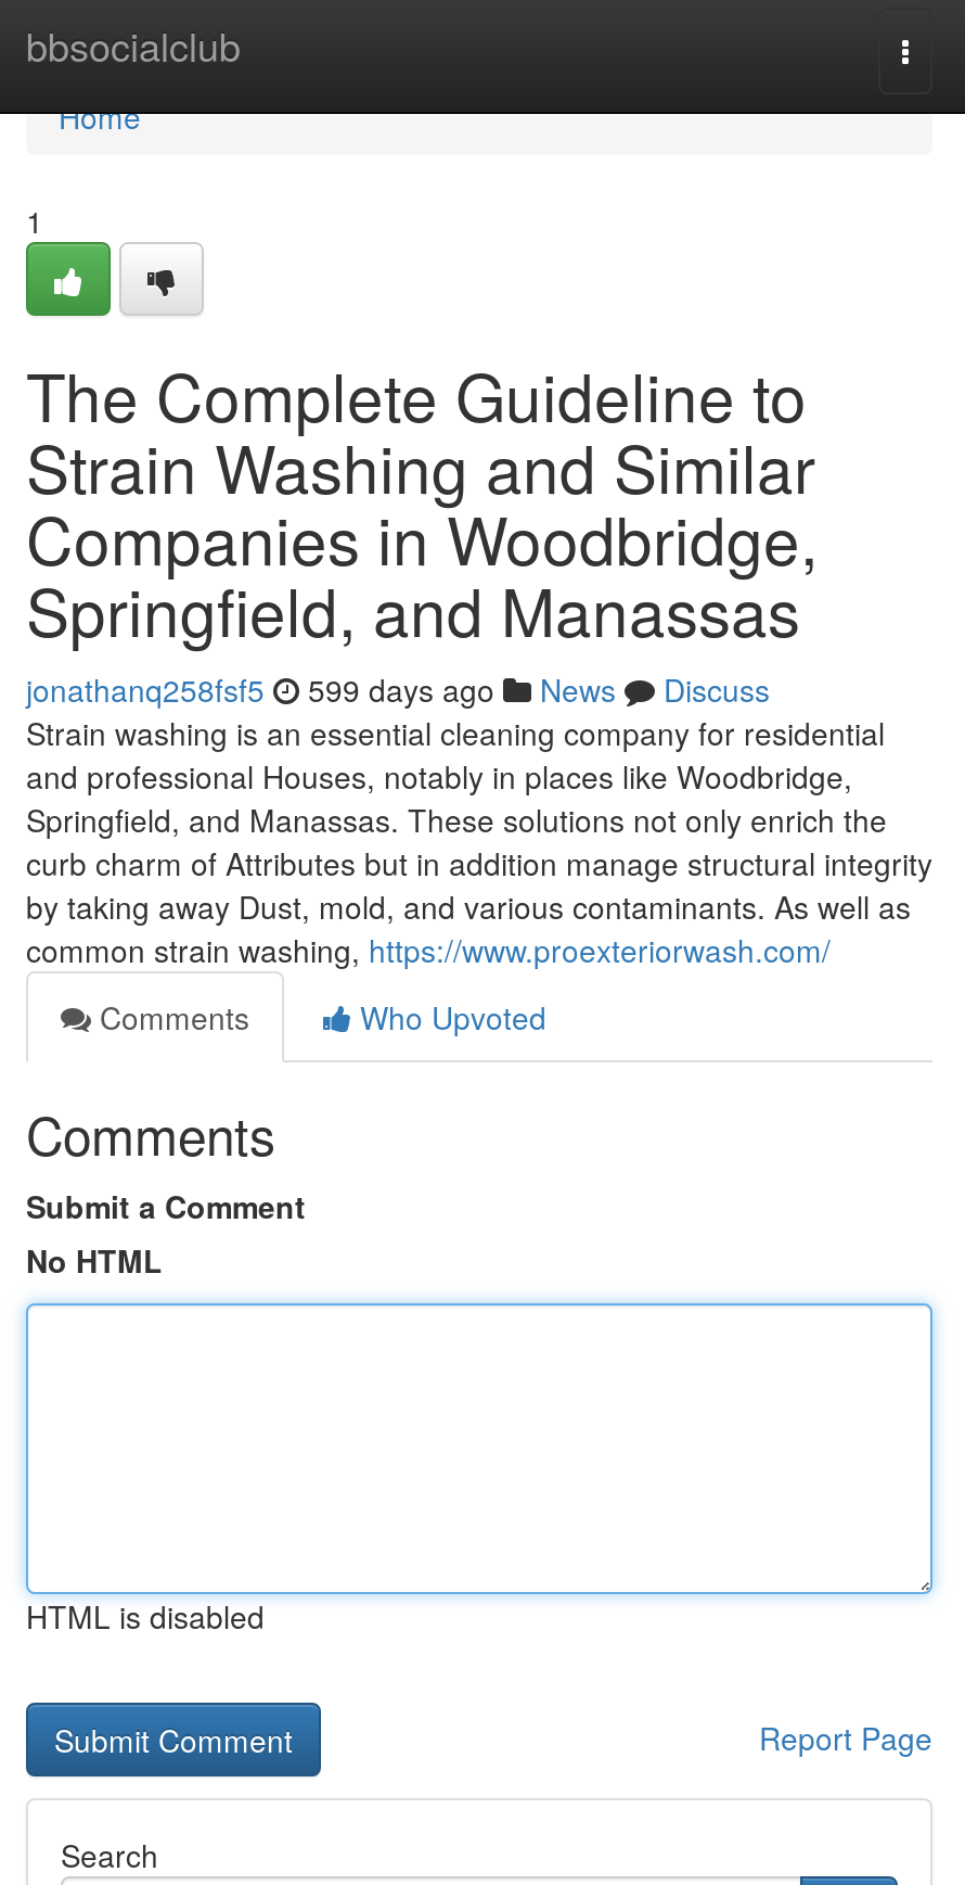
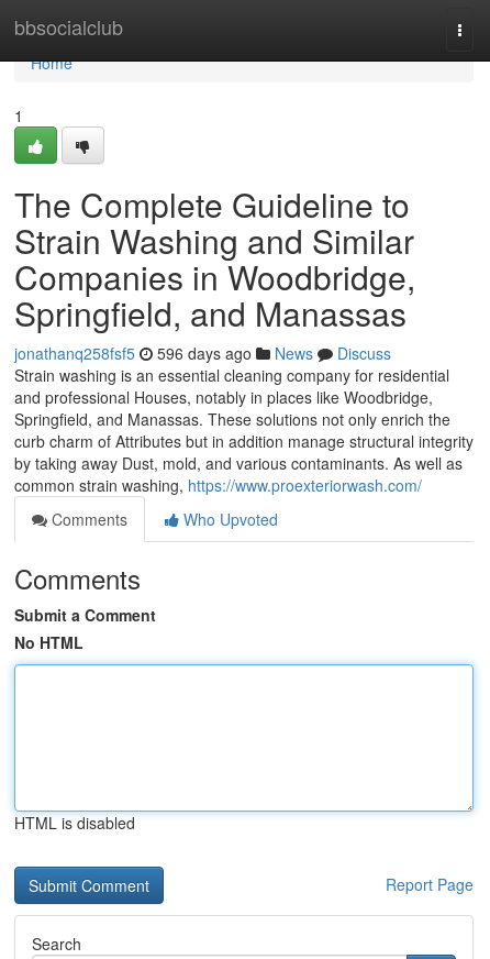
- jonathanq258fsf5 599 days ago News Discuss
+ jonathanq258fsf5 596 days ago News Discuss
